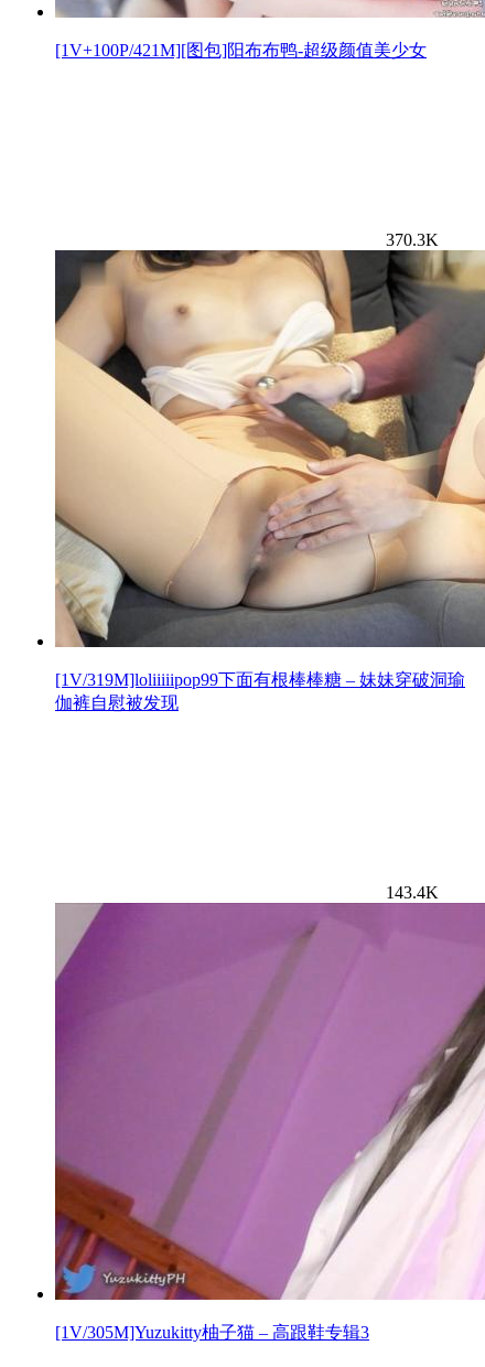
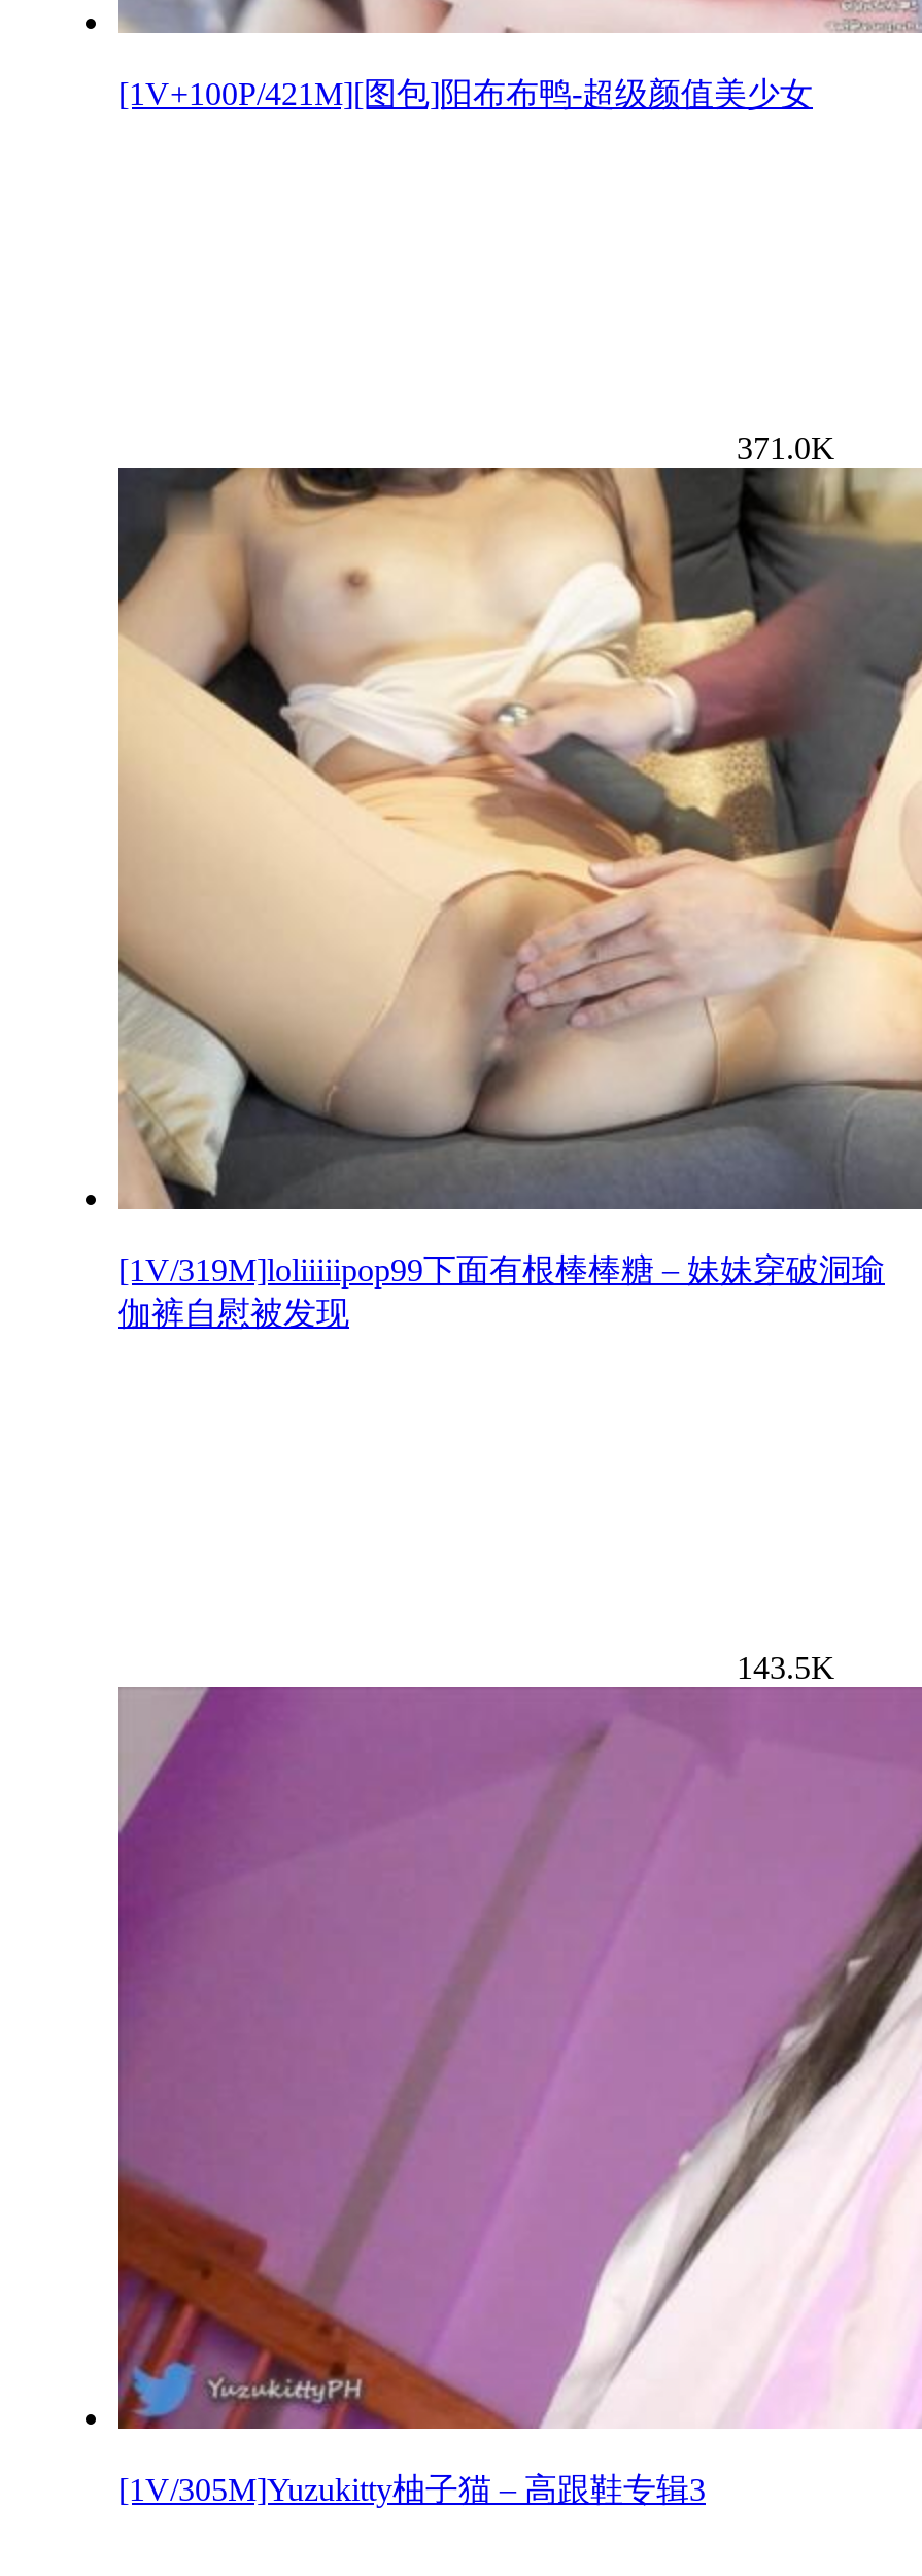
- 370.3K
+ 371.0K

- 143.4K
+ 143.5K
